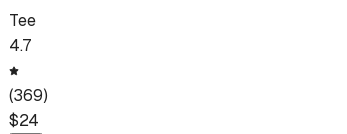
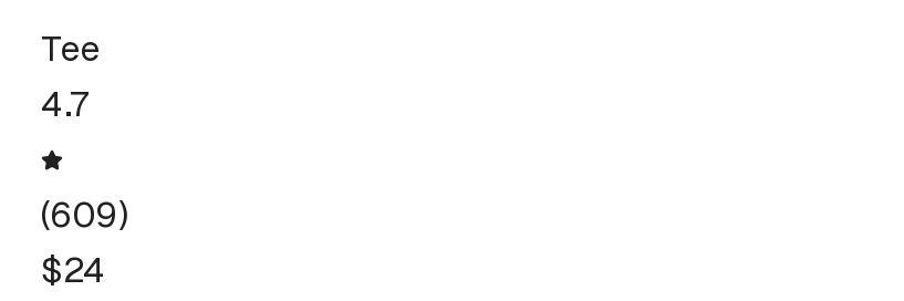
- (369)
+ (609)
